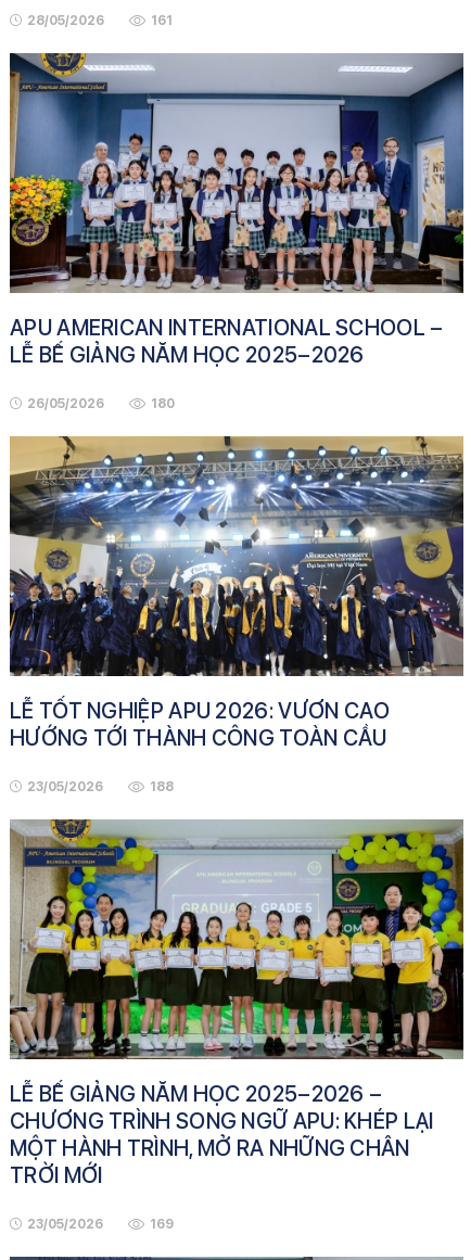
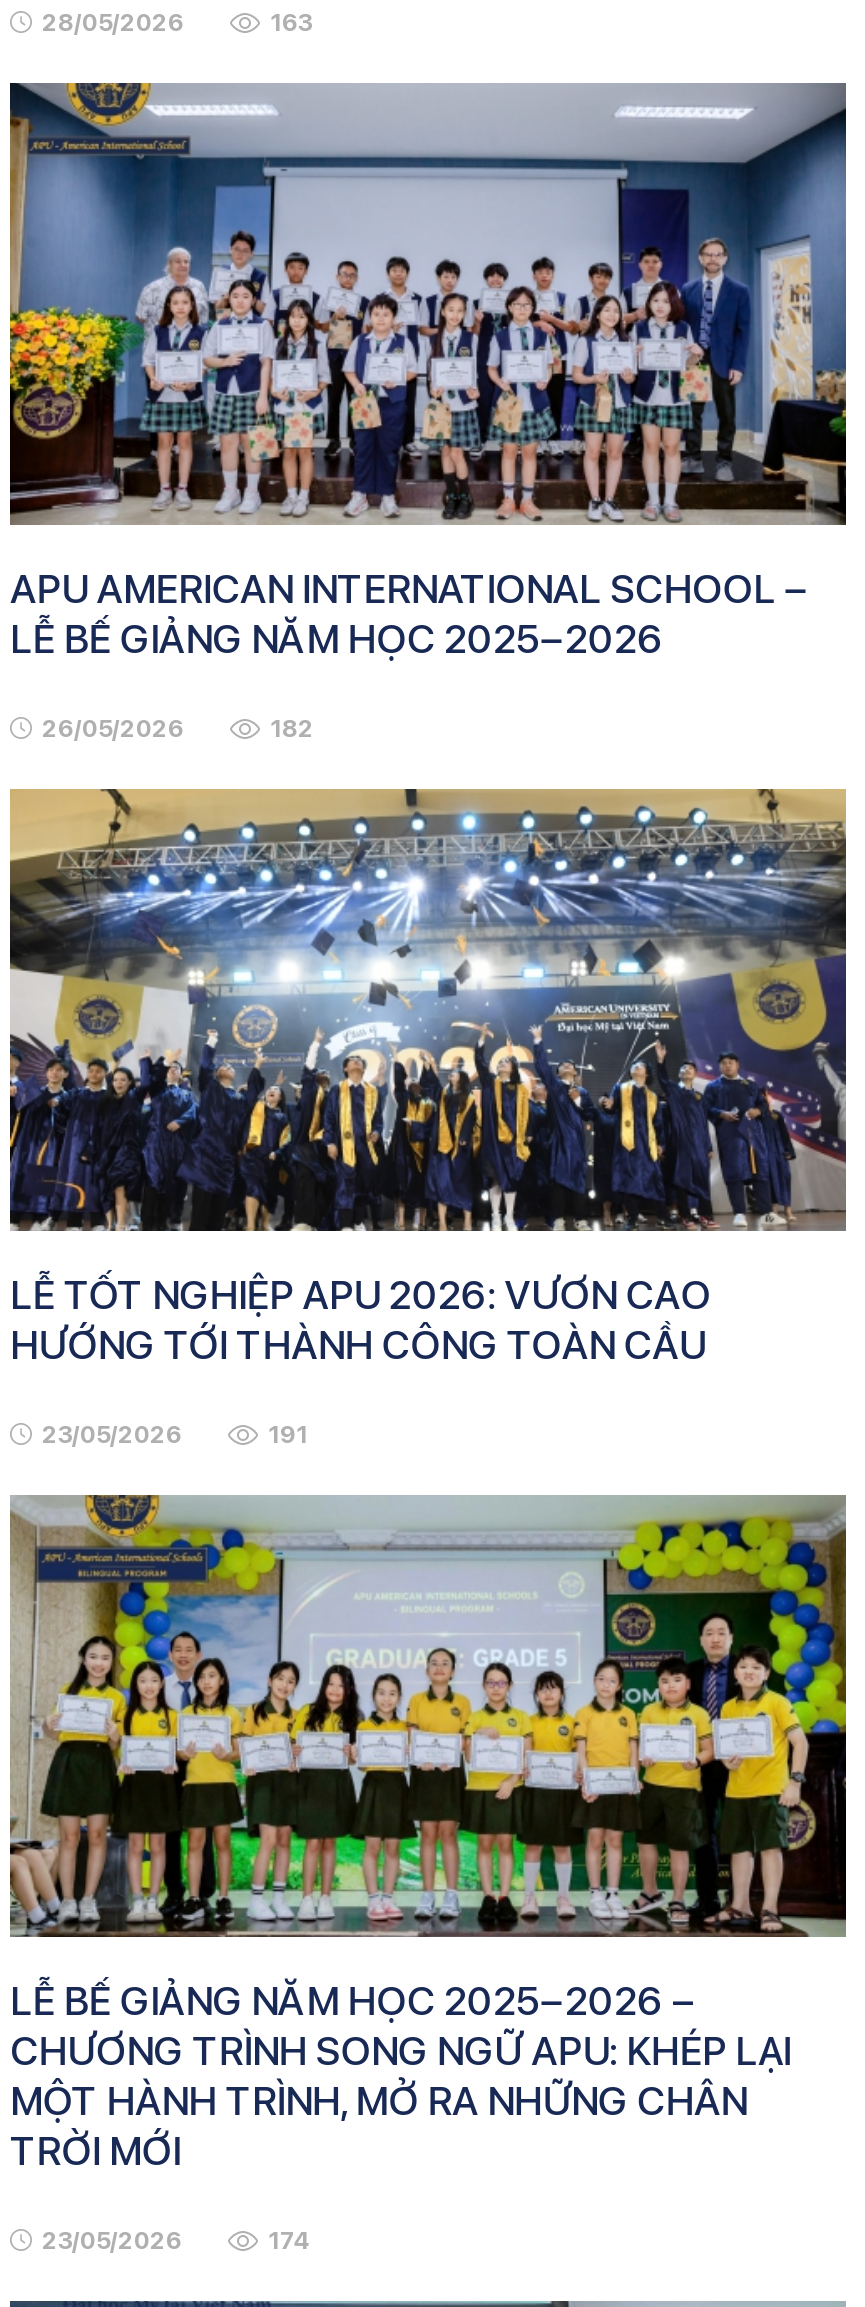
- 161
+ 163

- 180
+ 182

- 188
+ 191

- 169
+ 174
